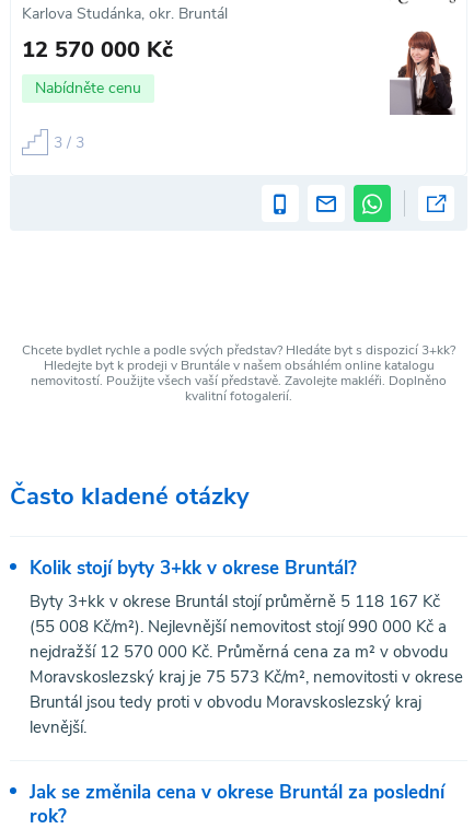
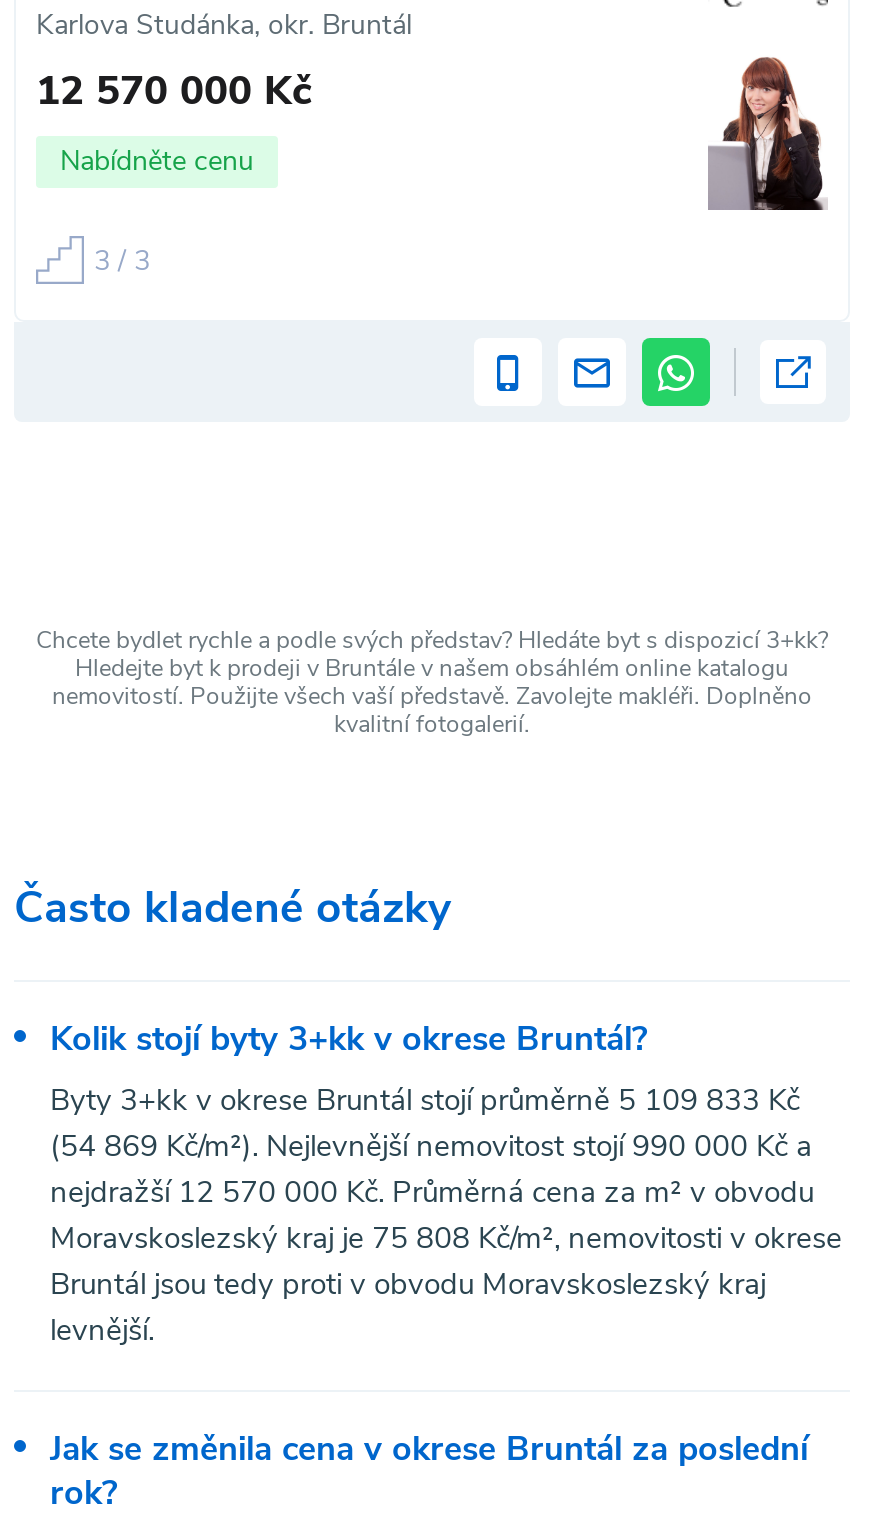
- Byty 3+kk v okrese Bruntál stojí průměrně 5 118 167 Kč
+ Byty 3+kk v okrese Bruntál stojí průměrně 5 109 833 Kč

- (55 008 Kč/m²). Nejlevnější nemovitost stojí 990 000 Kč a
+ (54 869 Kč/m²). Nejlevnější nemovitost stojí 990 000 Kč a

- Moravskoslezský kraj je 75 573 Kč/m², nemovitosti v okrese
+ Moravskoslezský kraj je 75 808 Kč/m², nemovitosti v okrese
